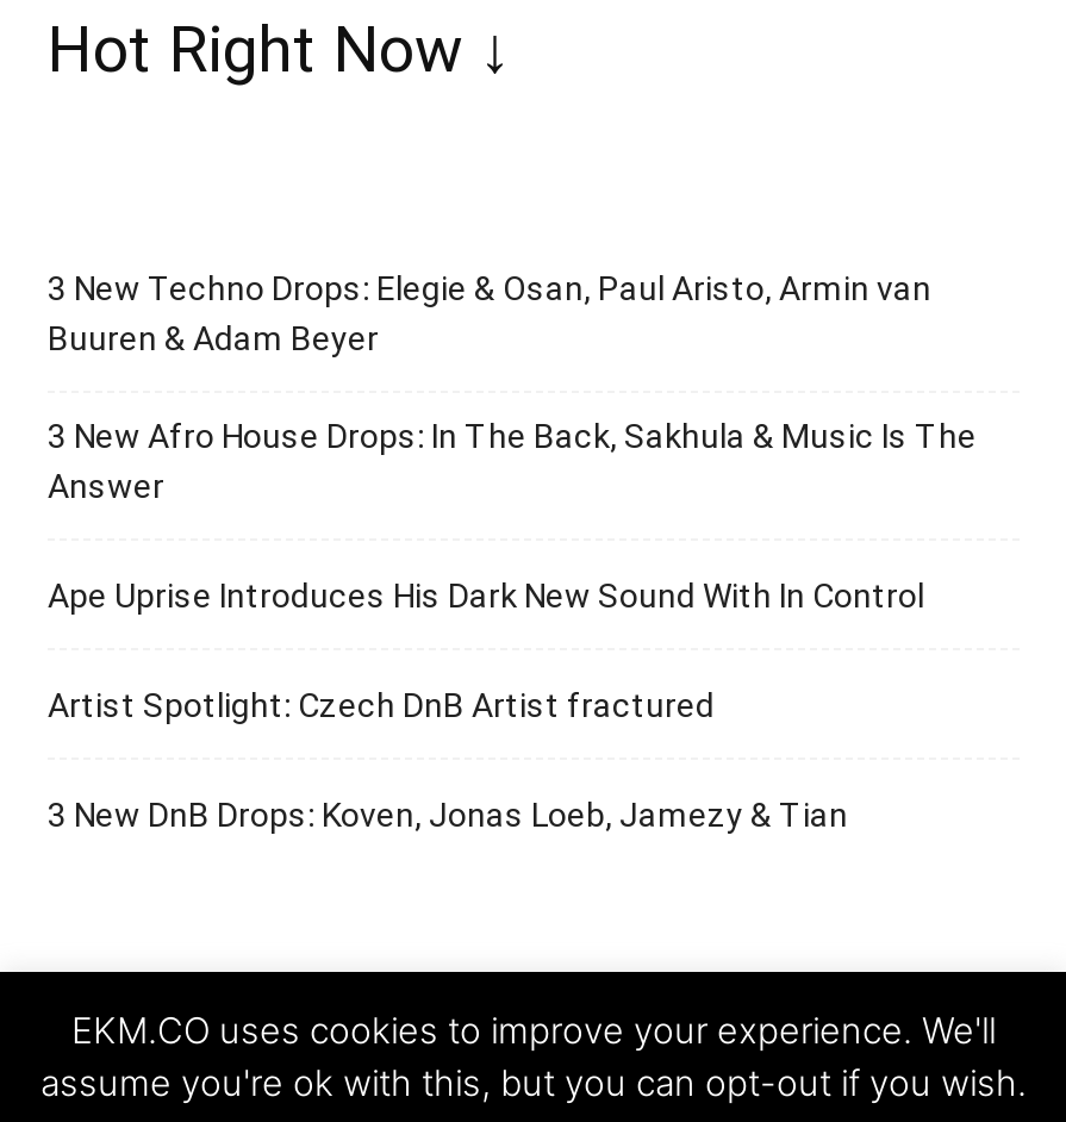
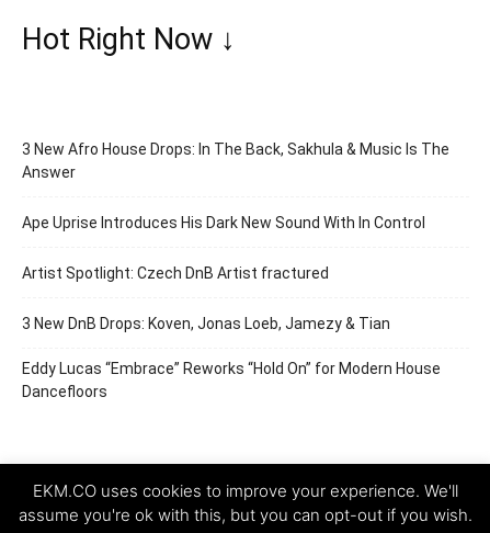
- 3 New Techno Drops: Elegie & Osan, Paul Aristo, Armin van
- Buuren & Adam Beyer

moved up: 3 New Afro House Drops: In The Back, Sakhula & Music Is The | Answer | Ape Uprise Introduces His Dark New Sound With In Control | Artist Spotlight: Czech DnB Artist fractured | 3 New DnB Drops: Koven, Jonas Loeb, Jamezy & Tian

+ Eddy Lucas “Embrace” Reworks “Hold On” for Modern House
+ Dancefloors
